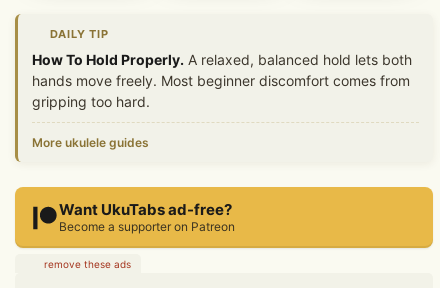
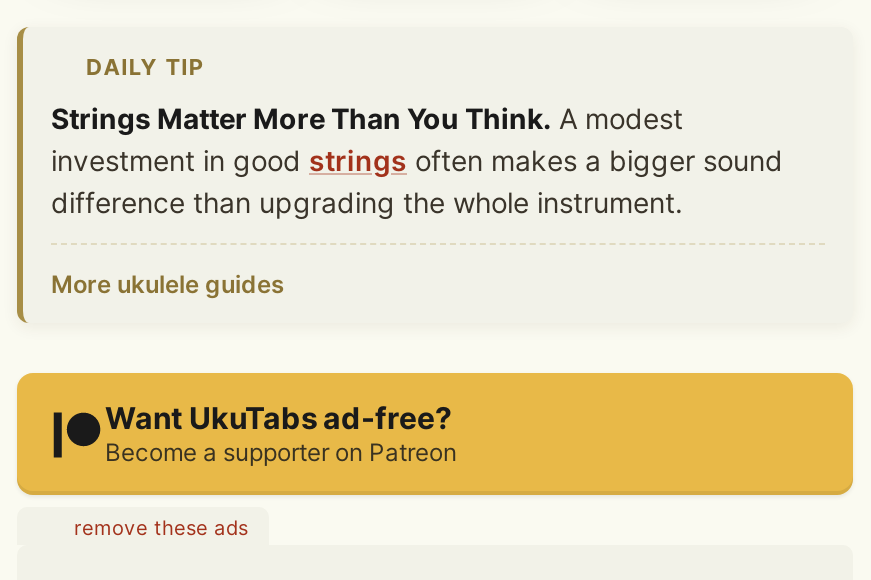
- How To Hold Properly. A relaxed, balanced hold lets both
- hands move freely. Most beginner discomfort comes from
- gripping too hard.
+ Strings Matter More Than You Think. A modest
+ investment in good strings often makes a bigger sound
+ difference than upgrading the whole instrument.
